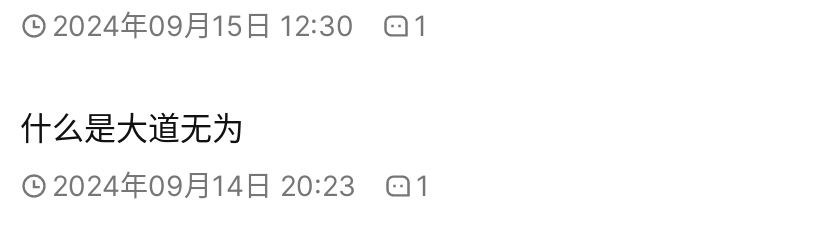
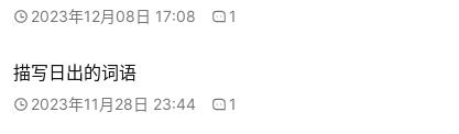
- 2024年09月15日 12:30 1
+ 2023年12月08日 17:08 1

- 什么是大道无为
+ 描写日出的词语

- 2024年09月14日 20:23 1
+ 2023年11月28日 23:44 1
